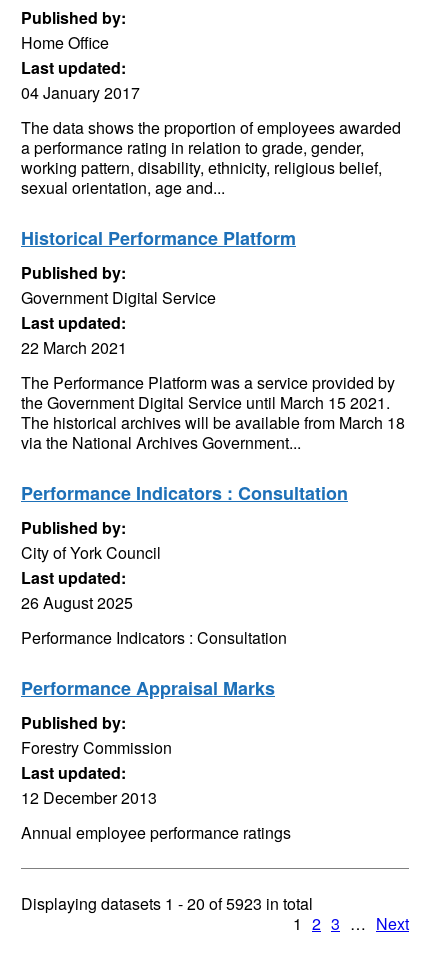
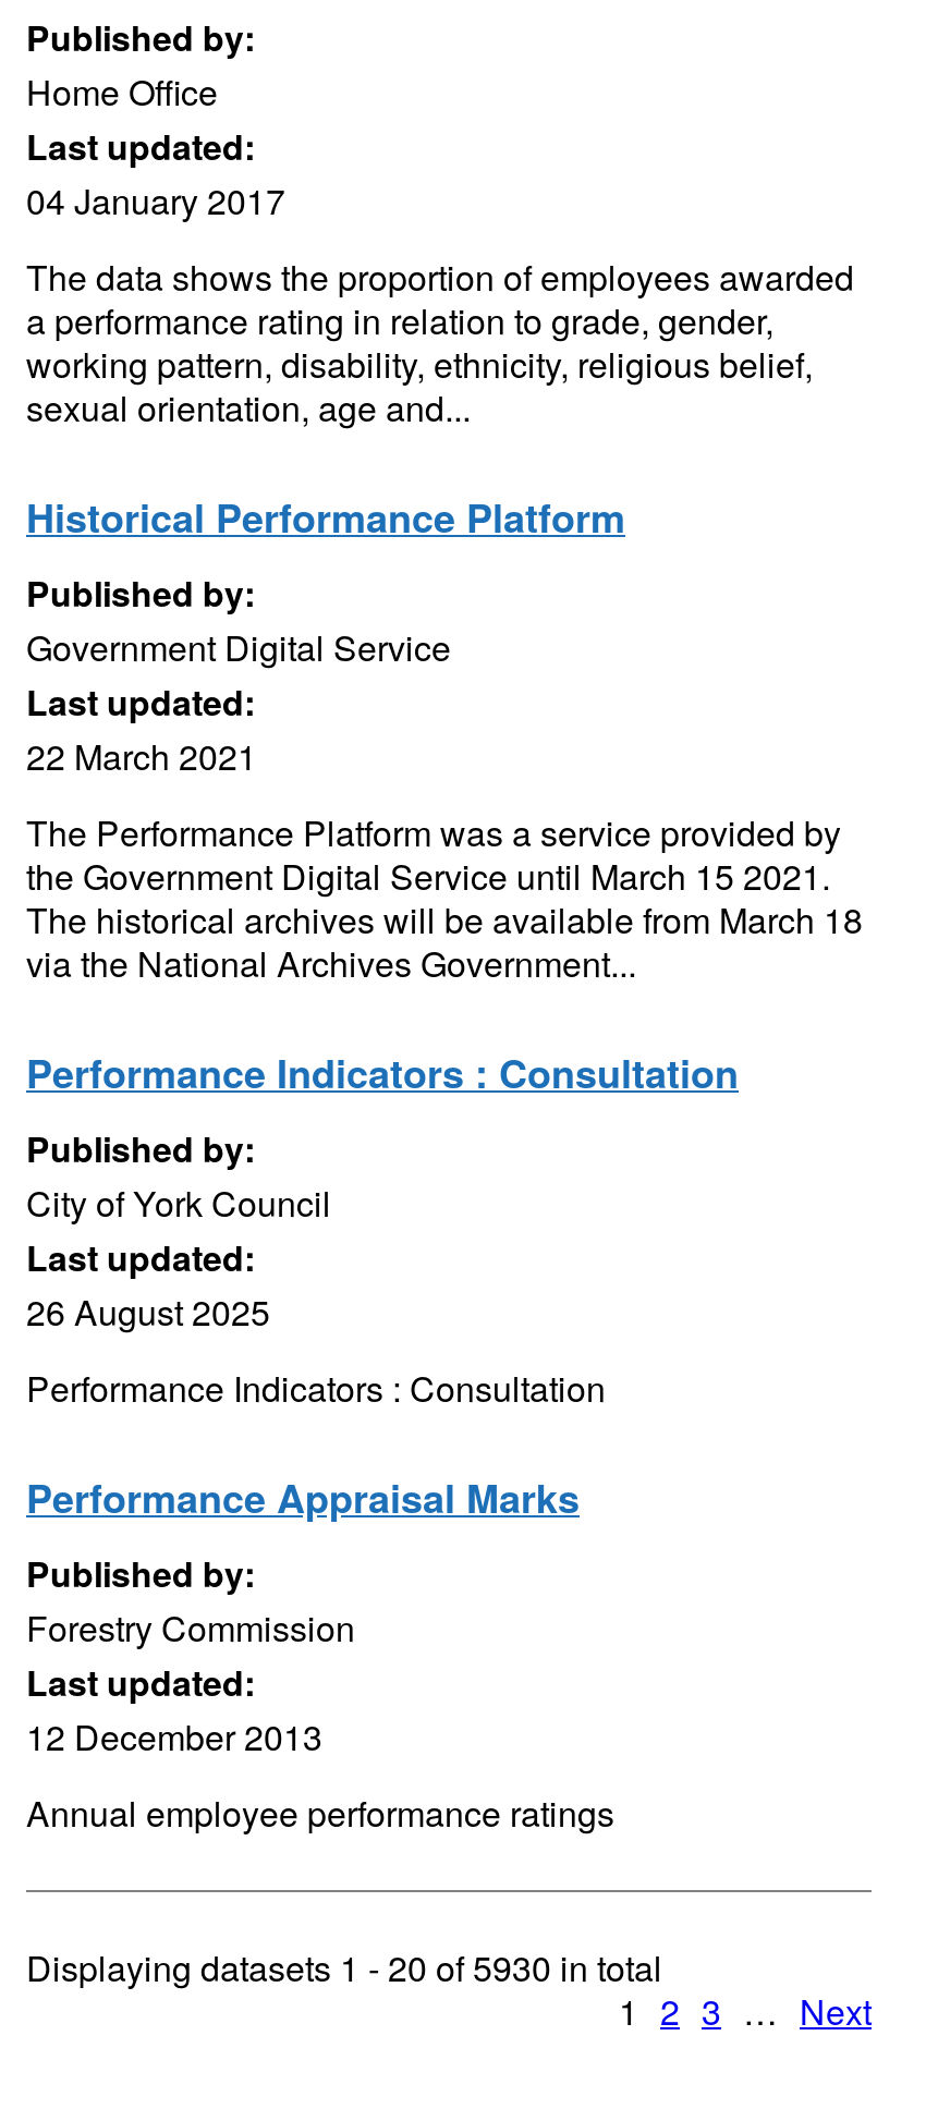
- Displaying datasets 1 - 20 of 5923 in total
+ Displaying datasets 1 - 20 of 5930 in total
